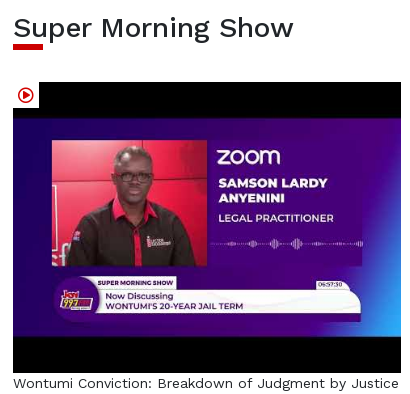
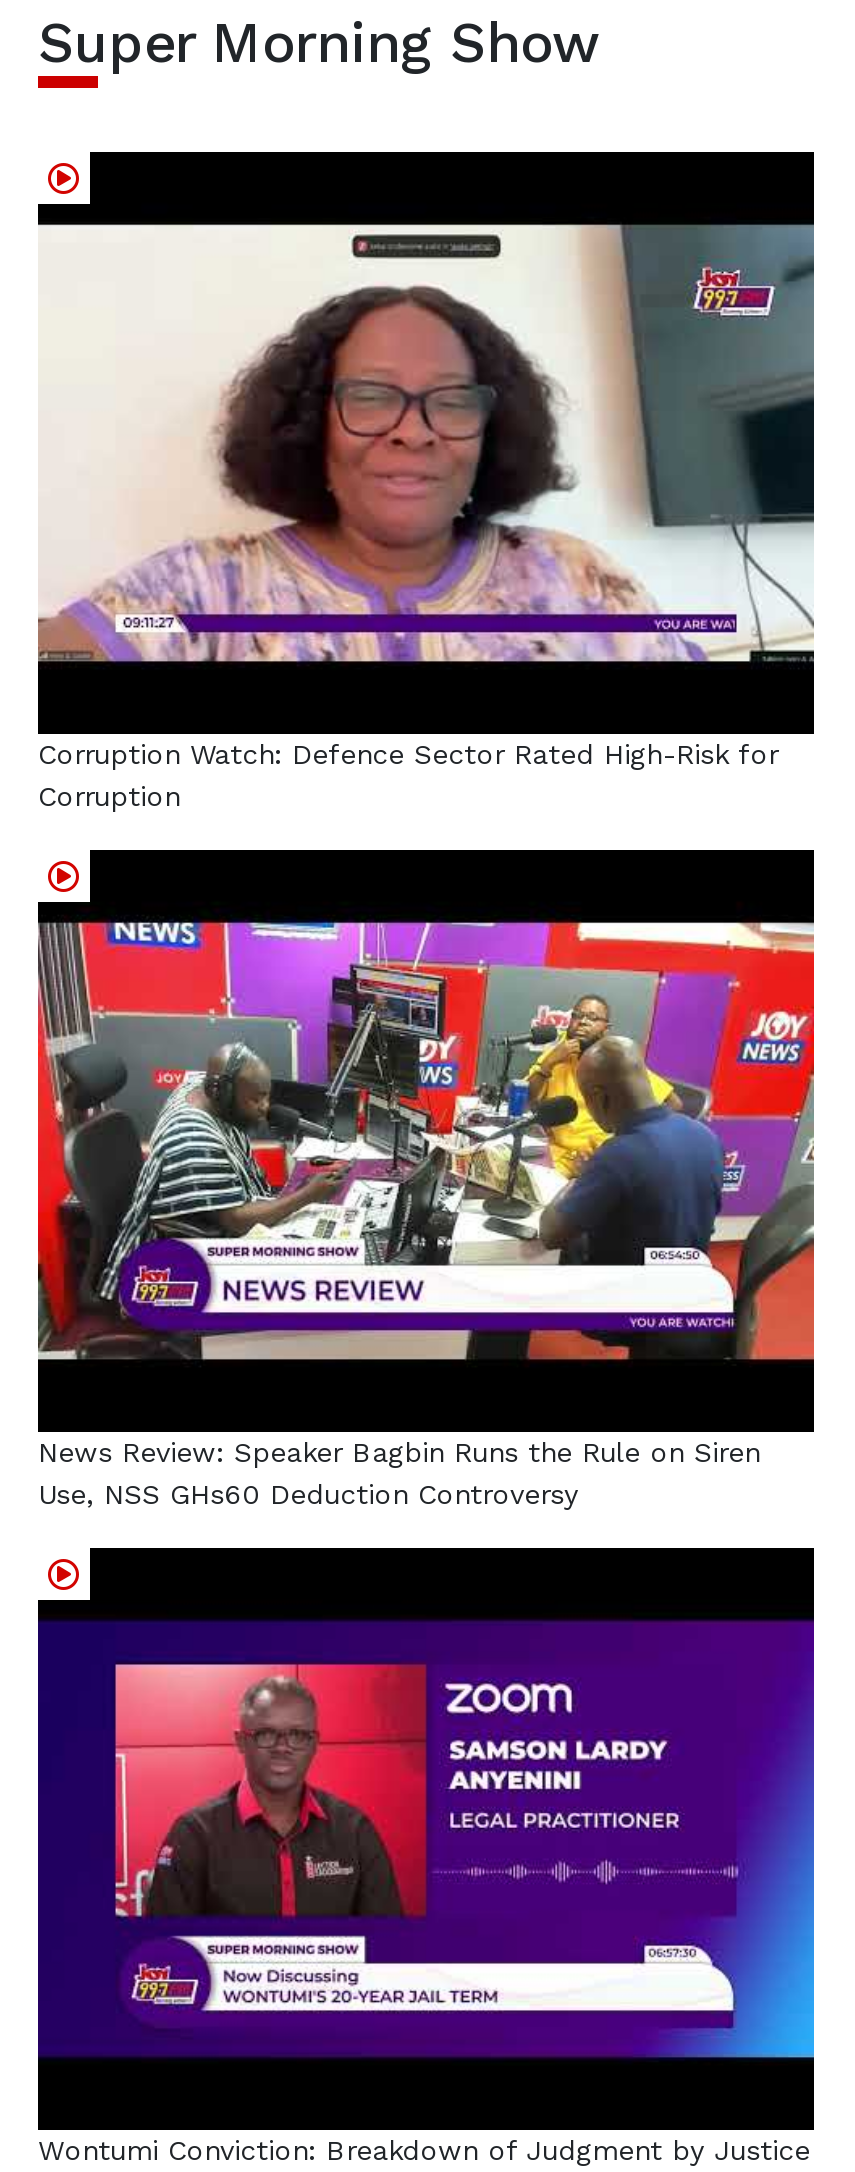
+ [image]
+ Corruption Watch: Defence Sector Rated High-Risk for
+ Corruption

+ [image]
+ News Review: Speaker Bagbin Runs the Rule on Siren
+ Use, NSS GHs60 Deduction Controversy
